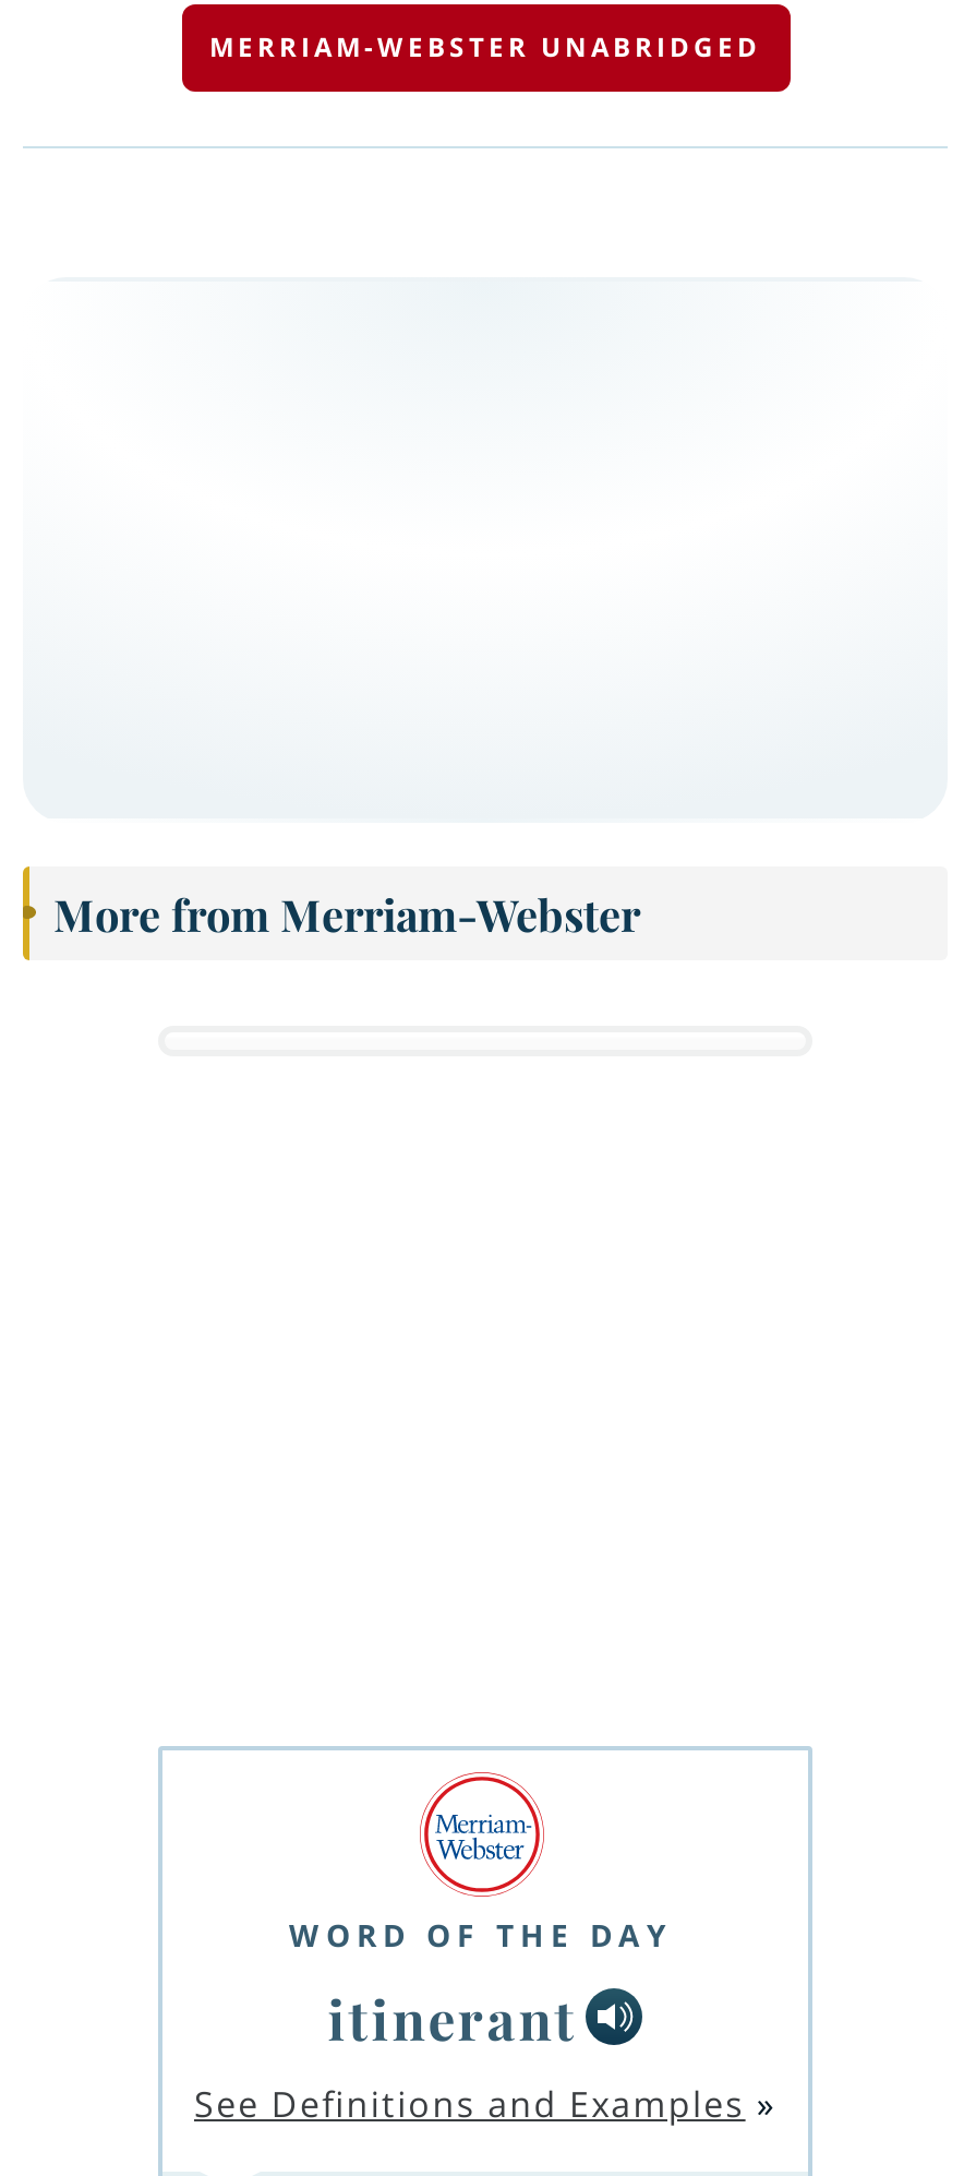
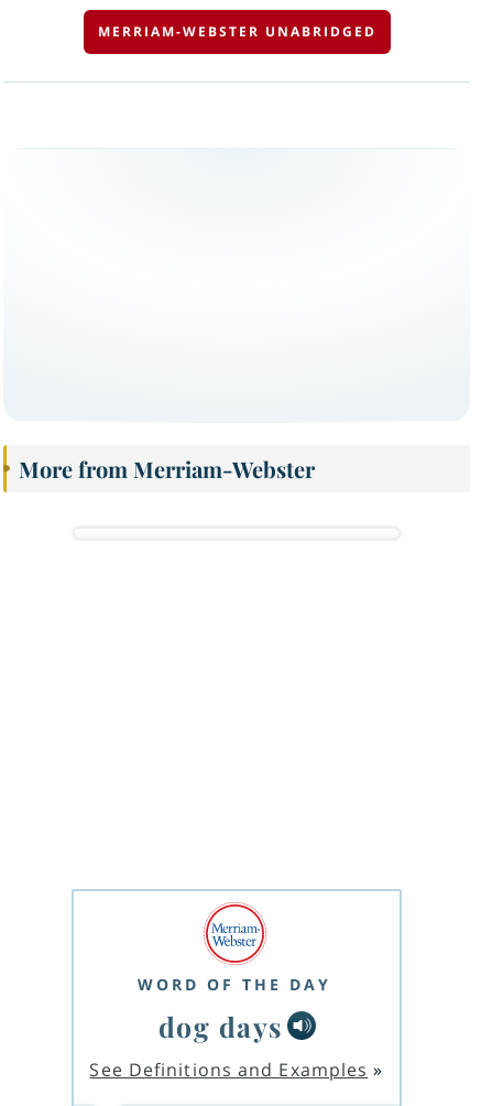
- itinerant
+ dog days
